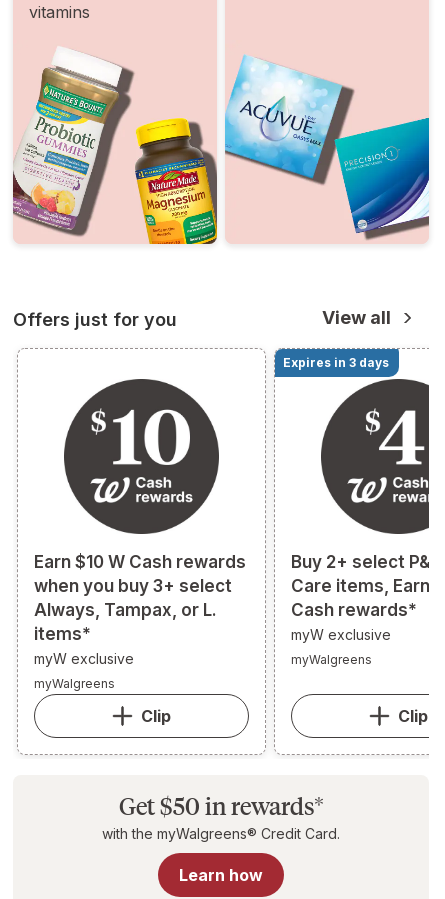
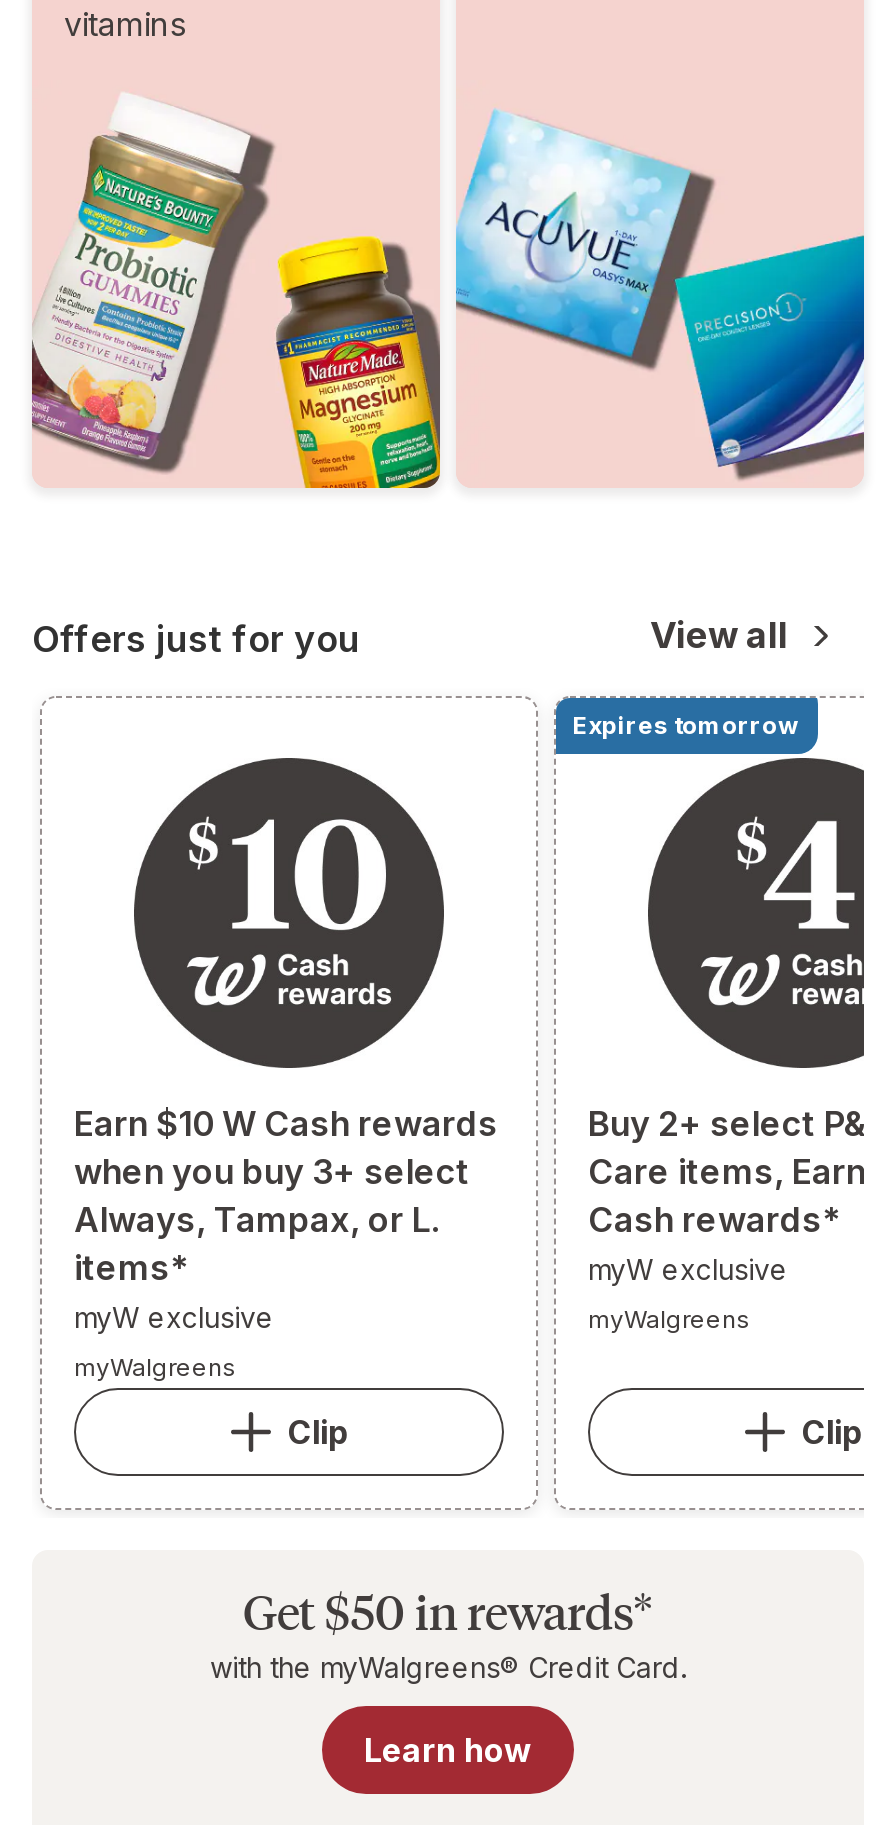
- Expires in 3 days
+ Expires tomorrow
